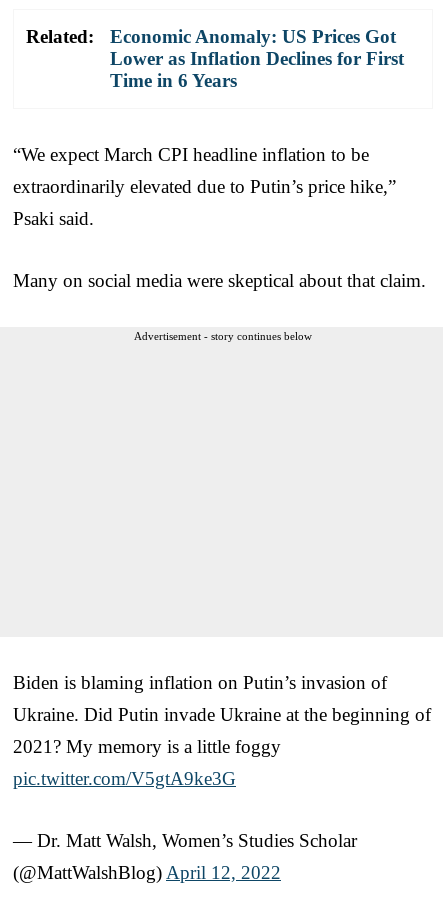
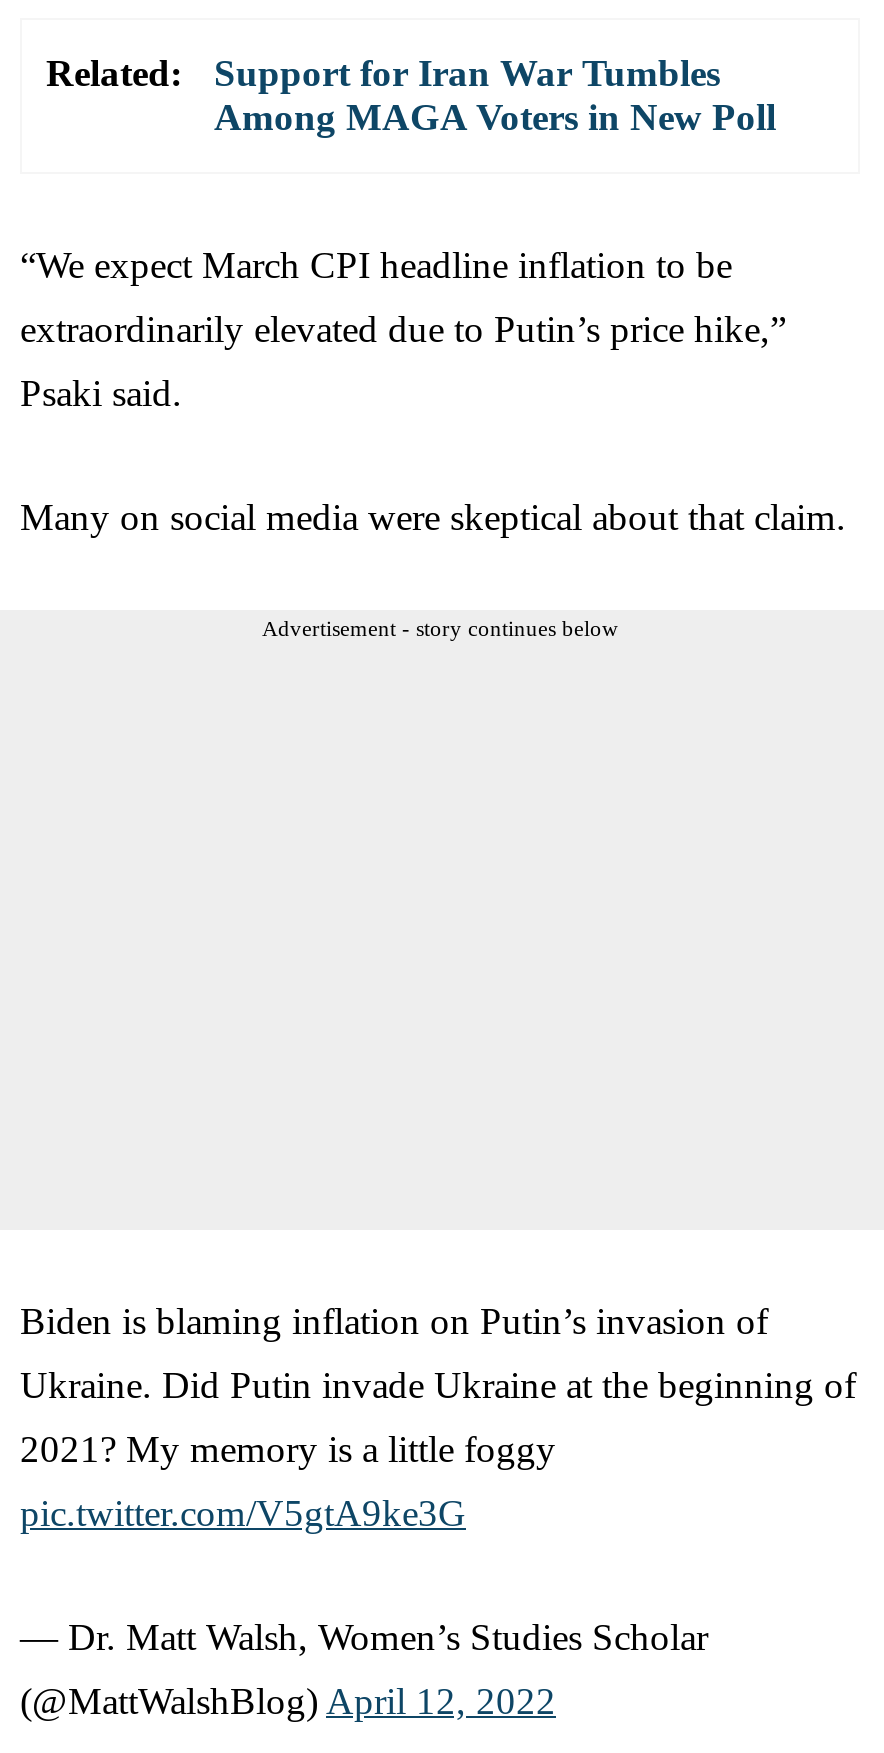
- Economic Anomaly: US Prices Got
- Lower as Inflation Declines for First
- Time in 6 Years
+ Support for Iran War Tumbles
+ Among MAGA Voters in New Poll
